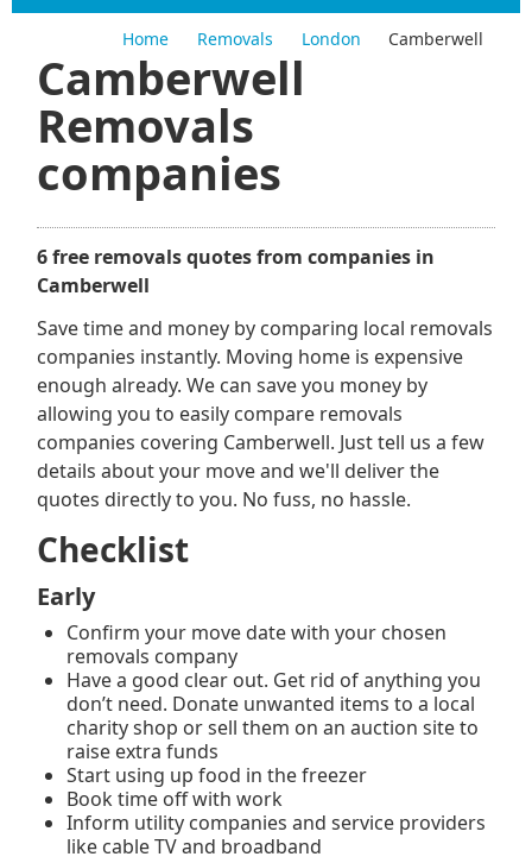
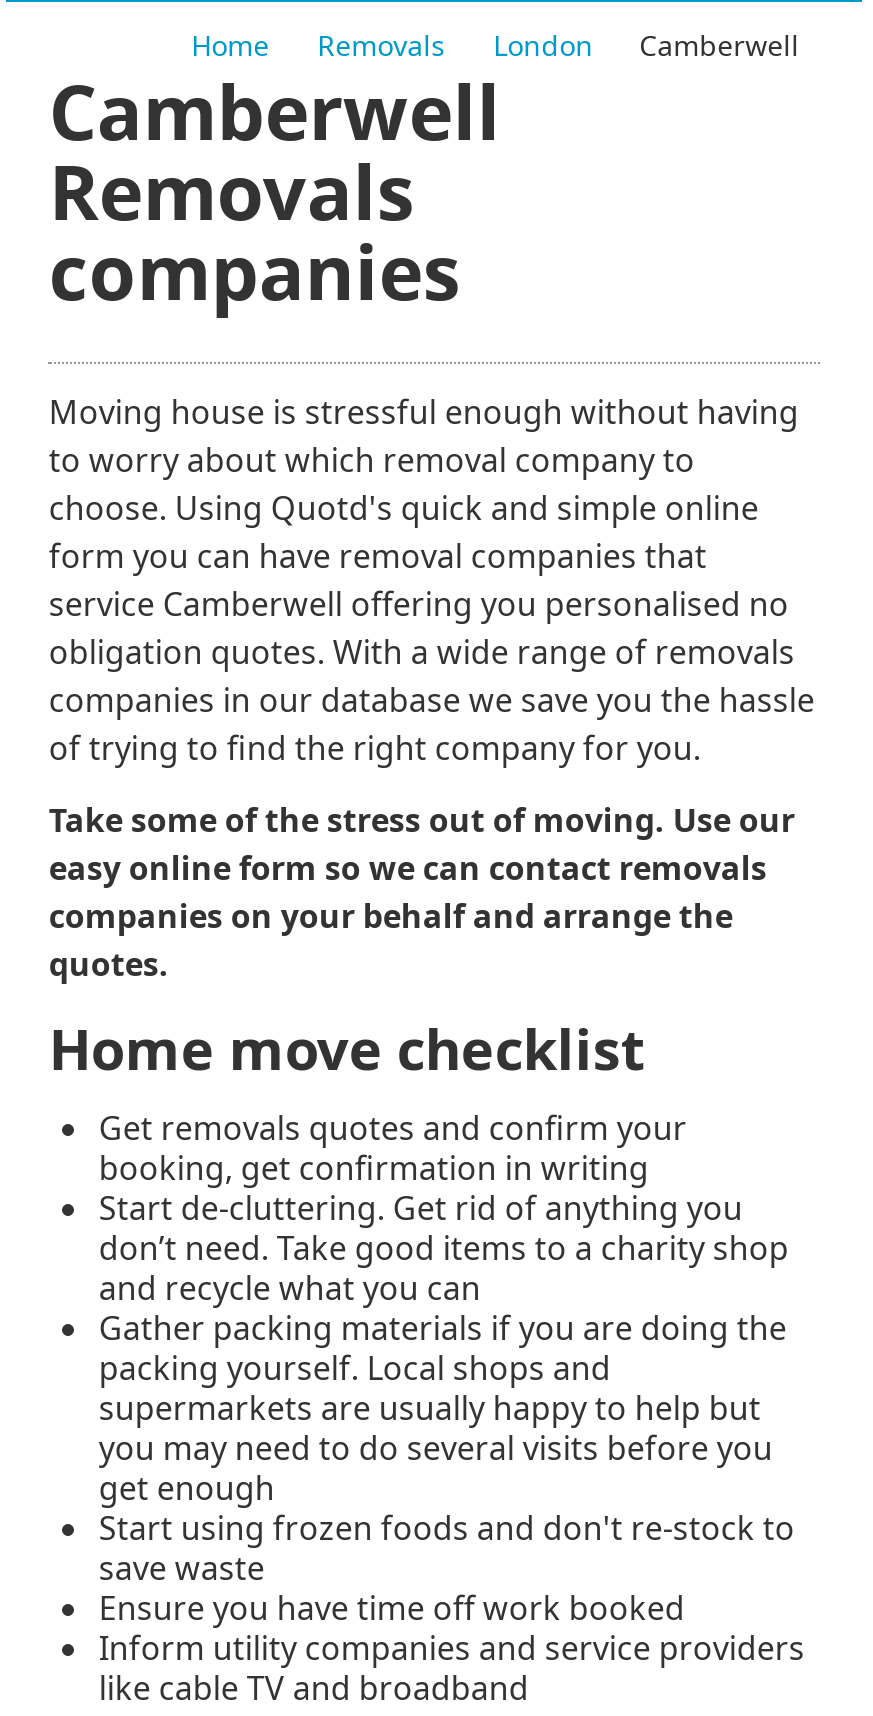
- 6 free removals quotes from companies in
- Camberwell
+ Moving house is stressful enough without having
+ to worry about which removal company to
+ choose. Using Quotd's quick and simple online
+ form you can have removal companies that
+ service Camberwell offering you personalised no
+ obligation quotes. With a wide range of removals
+ companies in our database we save you the hassle
+ of trying to find the right company for you.

- Save time and money by comparing local removals
- companies instantly. Moving home is expensive
- enough already. We can save you money by
- allowing you to easily compare removals
- companies covering Camberwell. Just tell us a few
- details about your move and we'll deliver the
- quotes directly to you. No fuss, no hassle.
- Checklist
- Early
- Confirm your move date with your chosen
- removals company
- Have a good clear out. Get rid of anything you
- don’t need. Donate unwanted items to a local
- charity shop or sell them on an auction site to
- raise extra funds
- Start using up food in the freezer
- Book time off with work
+ Take some of the stress out of moving. Use our
+ easy online form so we can contact removals
+ companies on your behalf and arrange the
+ quotes.
+ Home move checklist
+ Get removals quotes and confirm your
+ booking, get confirmation in writing
+ Start de-cluttering. Get rid of anything you
+ don’t need. Take good items to a charity shop
+ and recycle what you can
+ Gather packing materials if you are doing the
+ packing yourself. Local shops and
+ supermarkets are usually happy to help but
+ you may need to do several visits before you
+ get enough
+ Start using frozen foods and don't re-stock to
+ save waste
+ Ensure you have time off work booked
